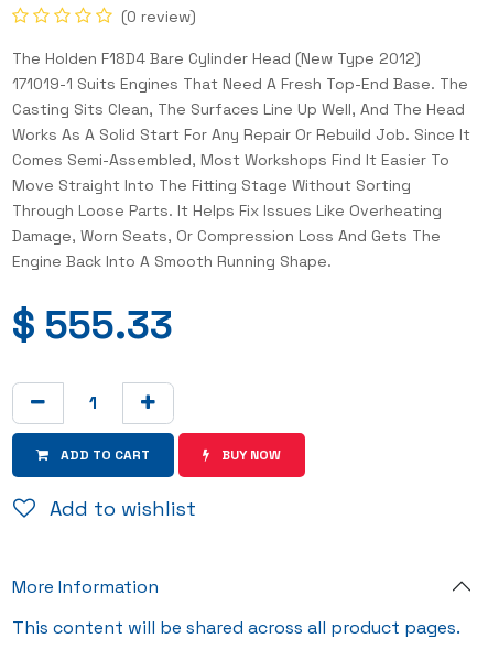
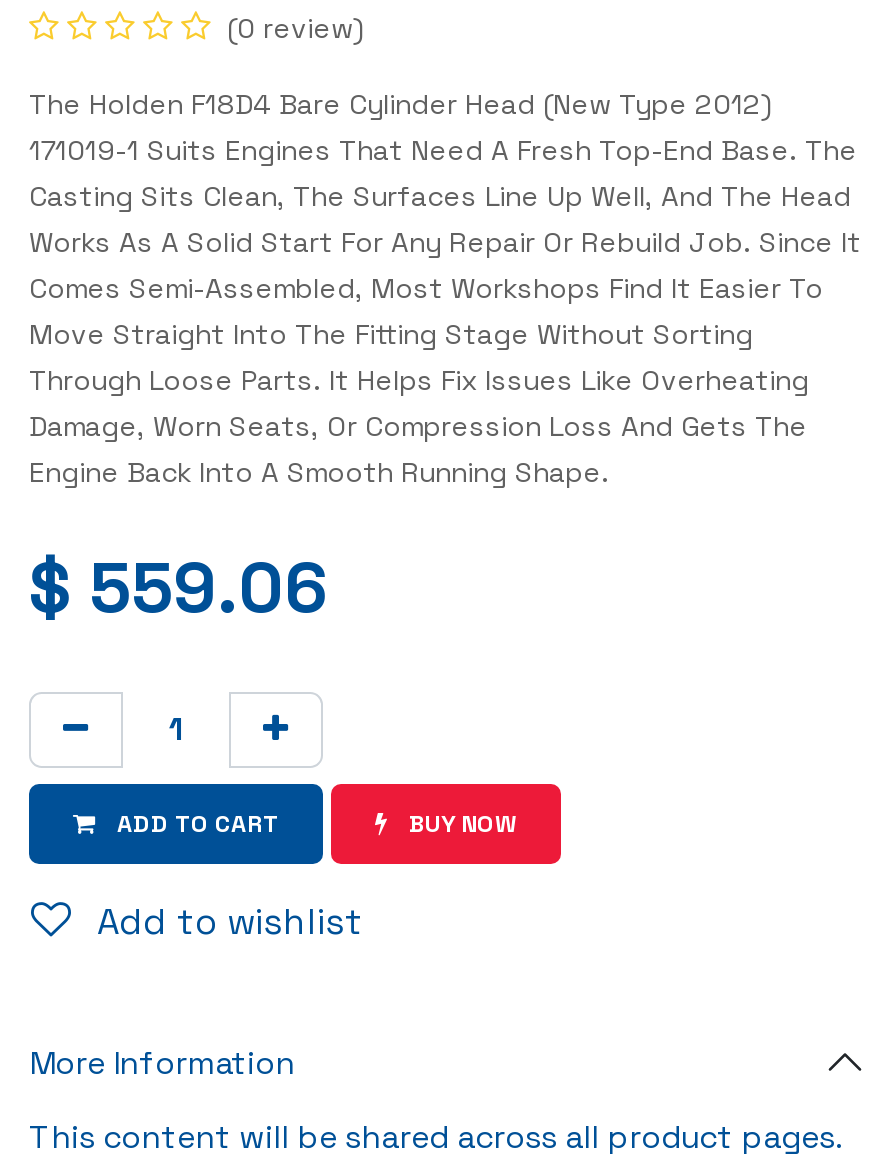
- $555.33
+ $559.06
